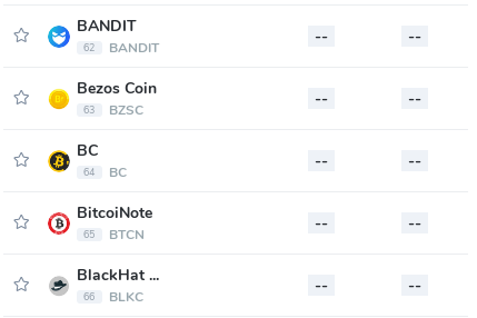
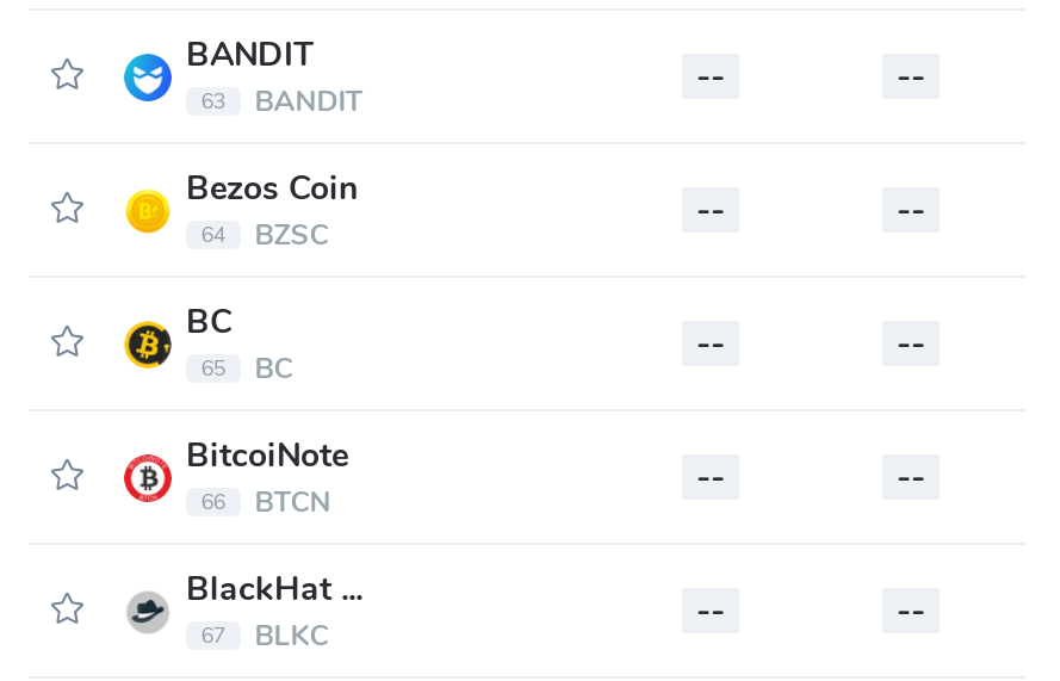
- 62 BANDIT
+ 63 BANDIT

- 63 BZSC
+ 64 BZSC

- 64 BC
+ 65 BC

- 65 BTCN
+ 66 BTCN

- 66 BLKC
+ 67 BLKC
